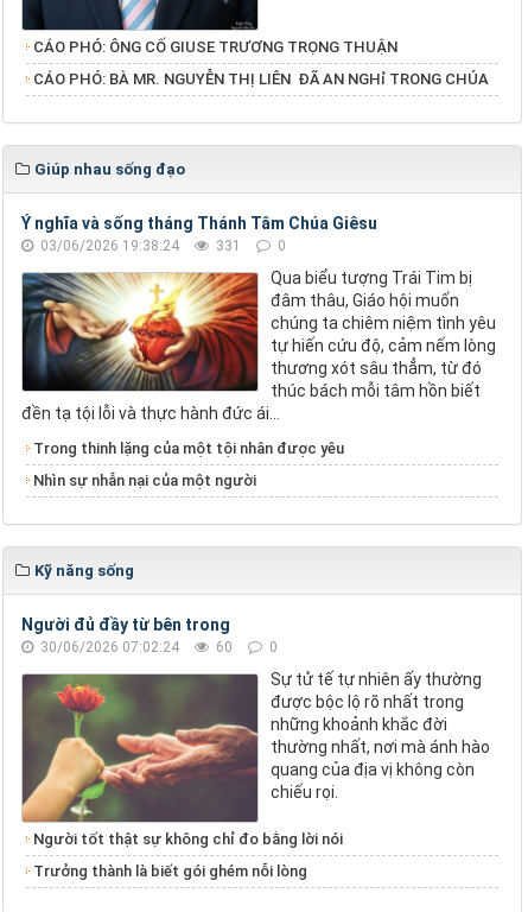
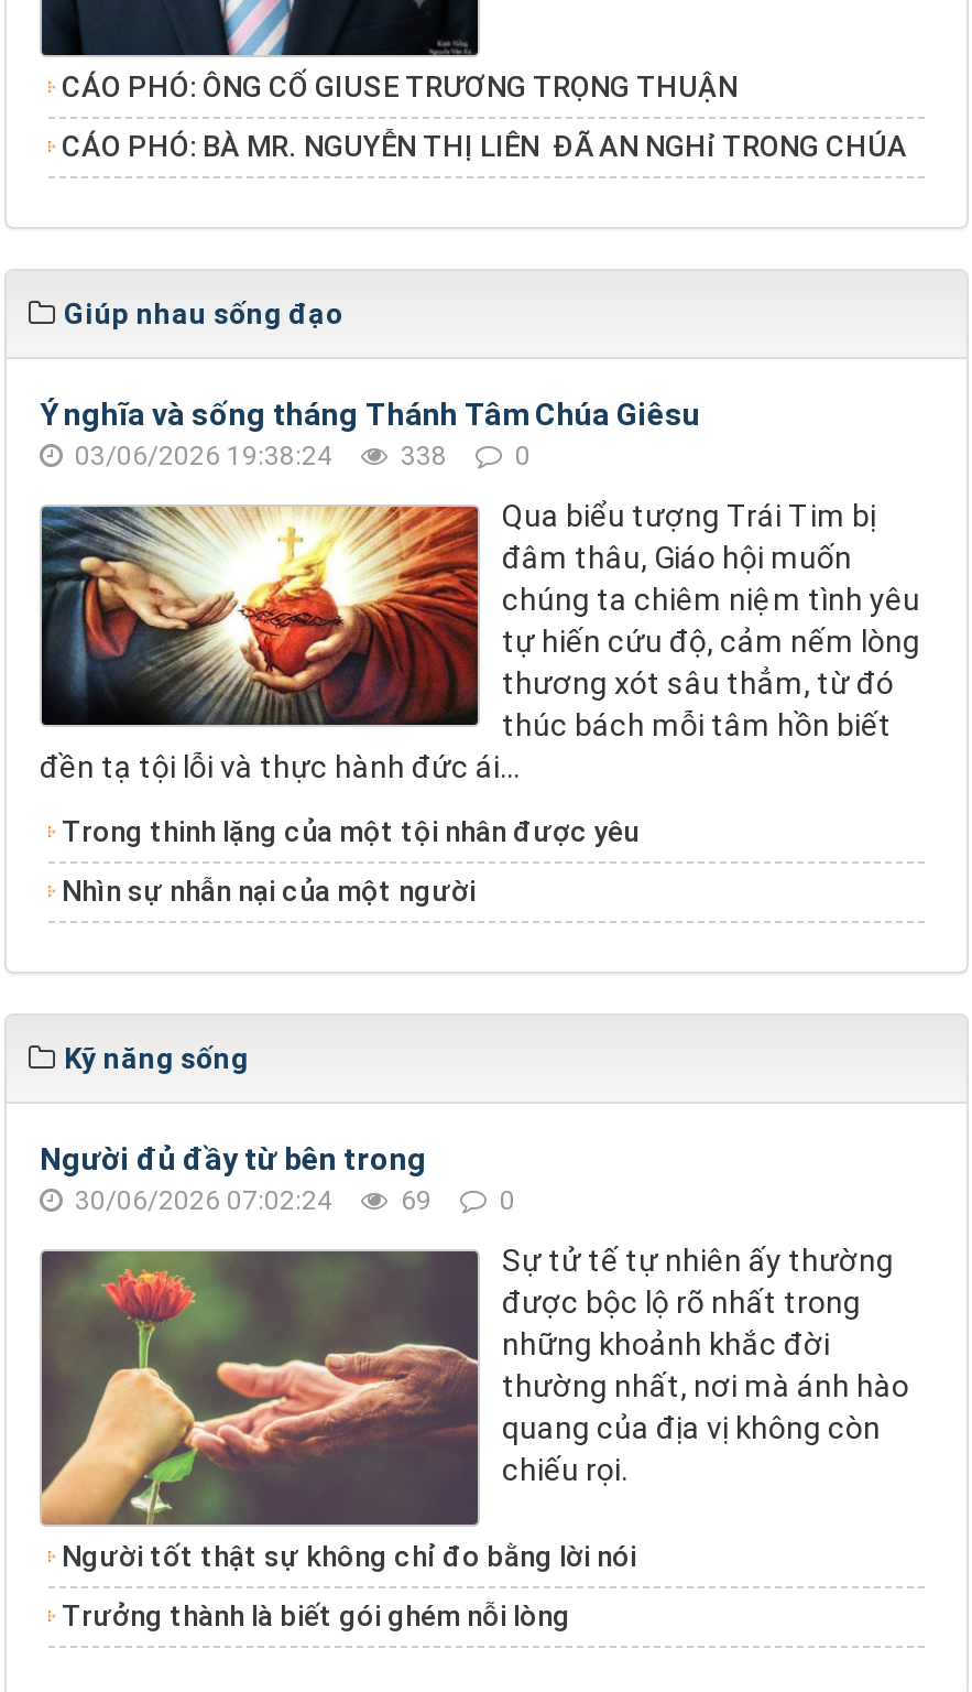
- 03/06/2026 19:38:24 331 0
+ 03/06/2026 19:38:24 338 0

- 30/06/2026 07:02:24 60 0
+ 30/06/2026 07:02:24 69 0
